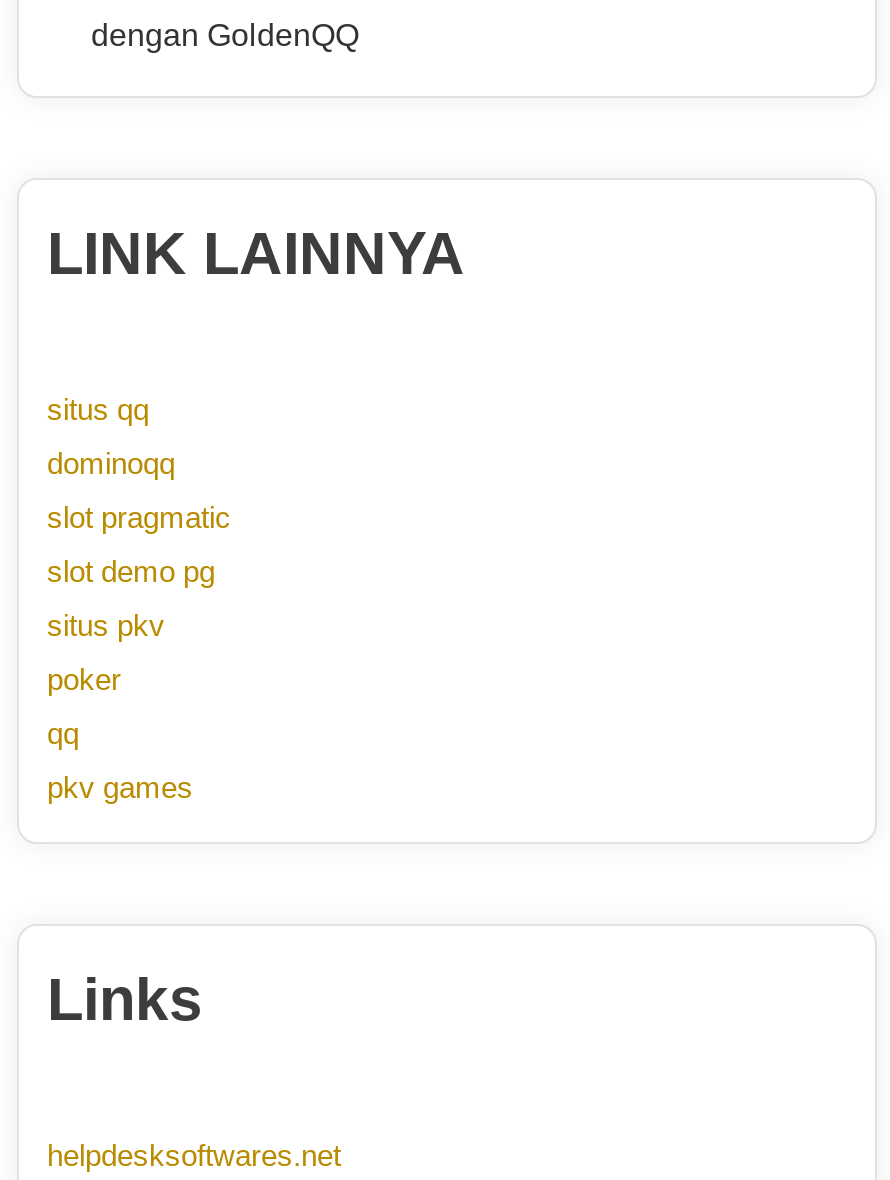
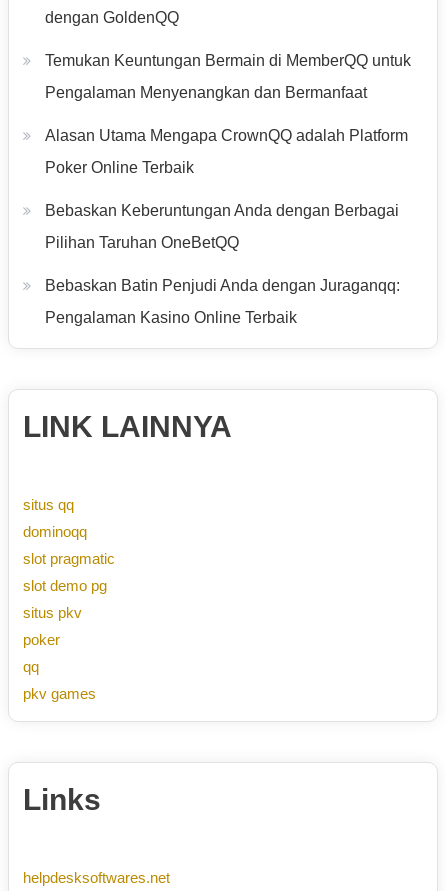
+ Temukan Keuntungan Bermain di MemberQQ untuk
+ Pengalaman Menyenangkan dan Bermanfaat
+ Alasan Utama Mengapa CrownQQ adalah Platform
+ Poker Online Terbaik
+ Bebaskan Keberuntungan Anda dengan Berbagai
+ Pilihan Taruhan OneBetQQ
+ Bebaskan Batin Penjudi Anda dengan Juraganqq:
+ Pengalaman Kasino Online Terbaik
